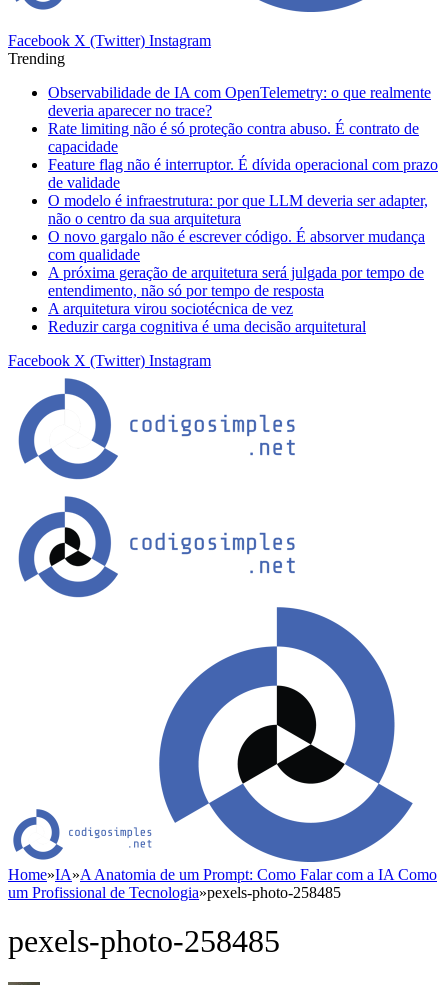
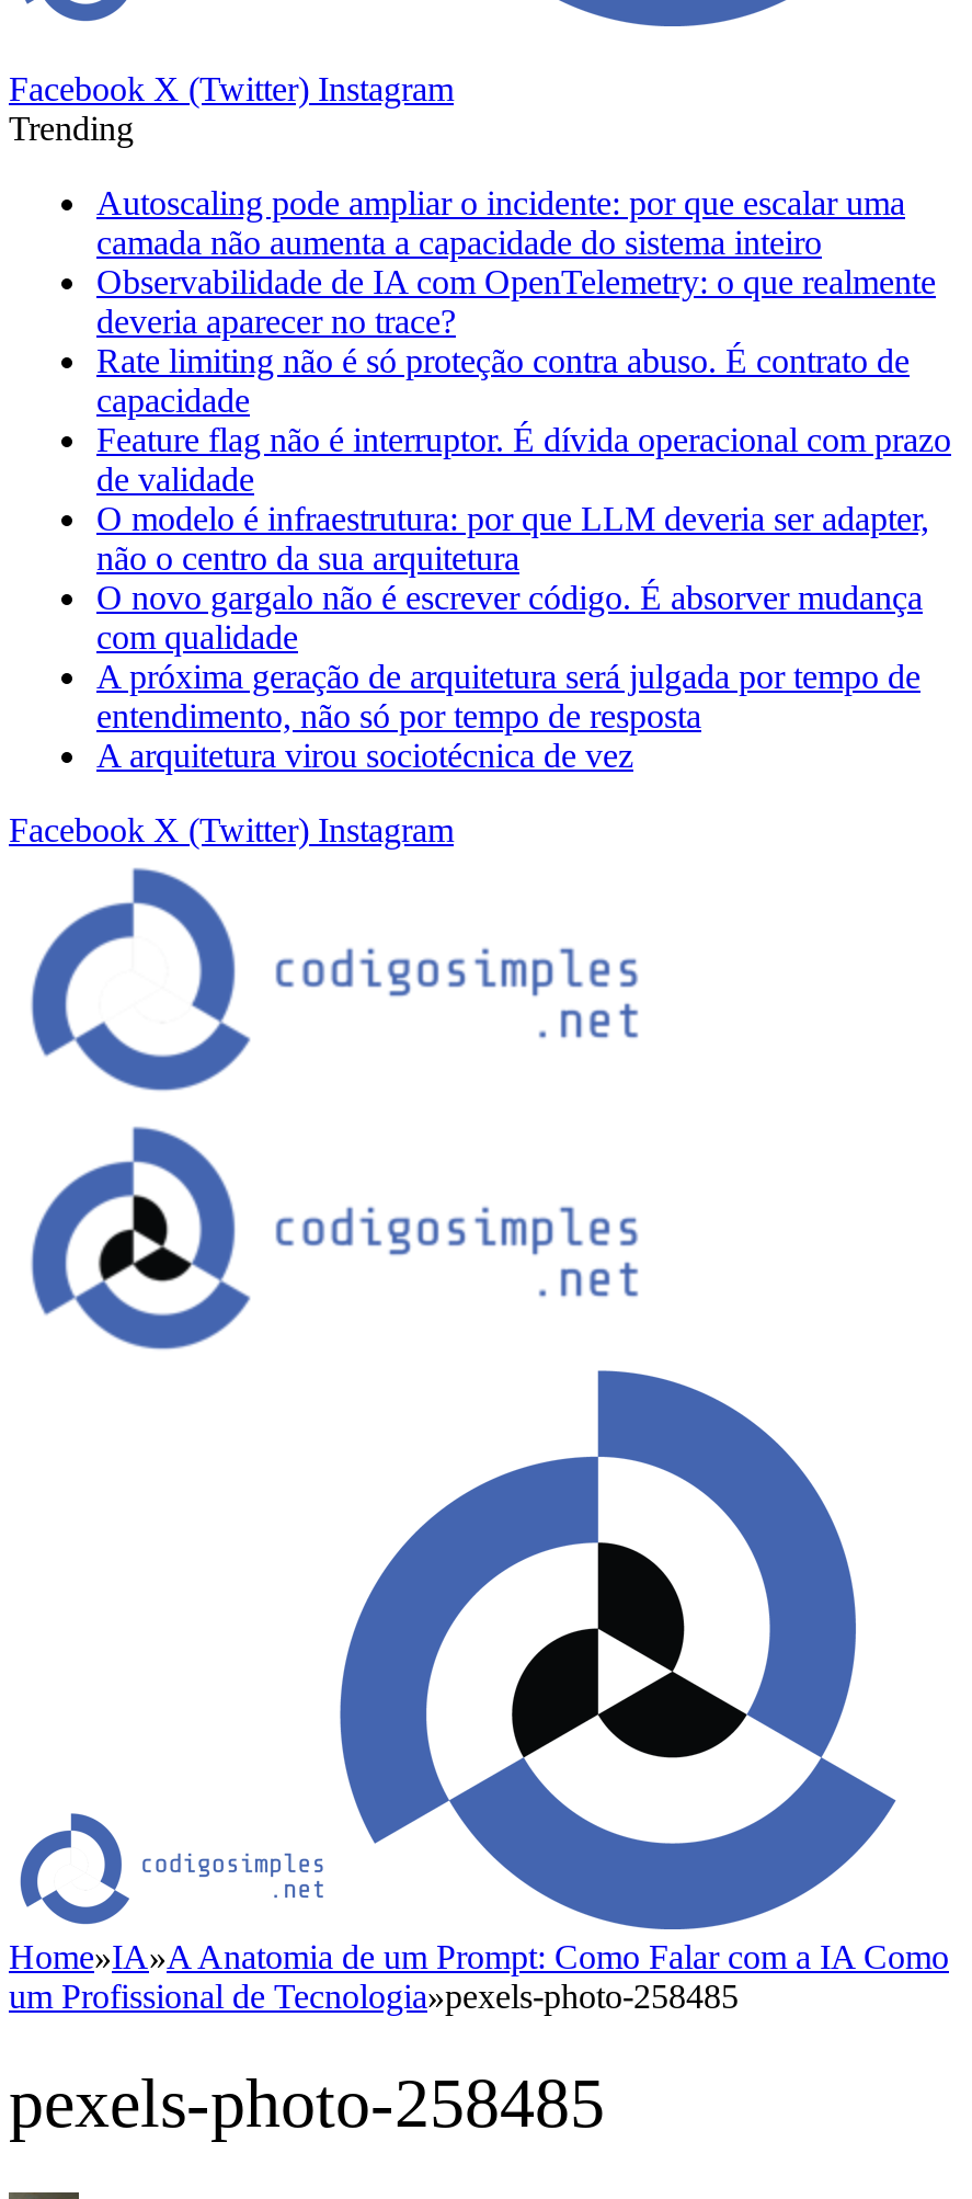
+ Autoscaling pode ampliar o incidente: por que escalar uma
+ camada não aumenta a capacidade do sistema inteiro

moved down: Observabilidade de IA com OpenTelemetry: o que realmente | deveria aparecer no trace? | Rate limiting não é só proteção contra abuso. É contrato de | ... | entendimento, não só por tempo de resposta | A arquitetura virou sociotécnica de vez

- Reduzir carga cognitiva é uma decisão arquitetural
